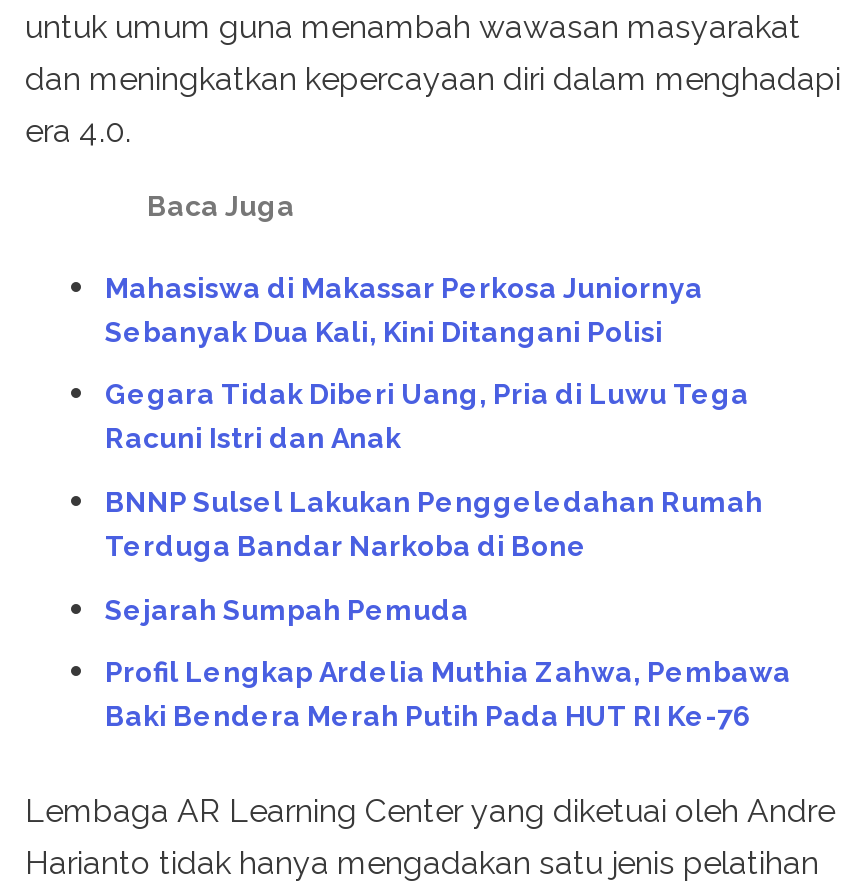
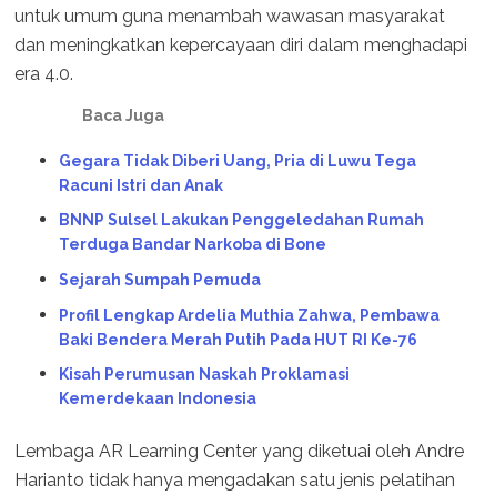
- Mahasiswa di Makassar Perkosa Juniornya
- Sebanyak Dua Kali, Kini Ditangani Polisi

moved up: Gegara Tidak Diberi Uang, Pria di Luwu Tega | Racuni Istri dan Anak | BNNP Sulsel Lakukan Penggeledahan Rumah | Terduga Bandar Narkoba di Bone | Sejarah Sumpah Pemuda | Profil Lengkap Ardelia Muthia Zahwa, Pembawa | Baki Bendera Merah Putih Pada HUT RI Ke-76

+ Kisah Perumusan Naskah Proklamasi
+ Kemerdekaan Indonesia
